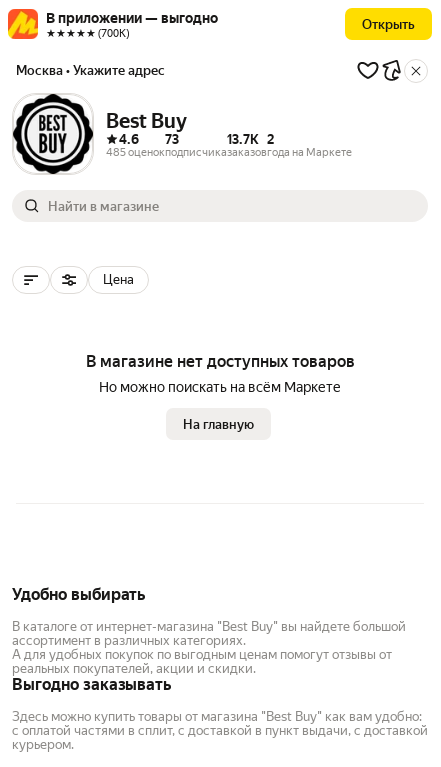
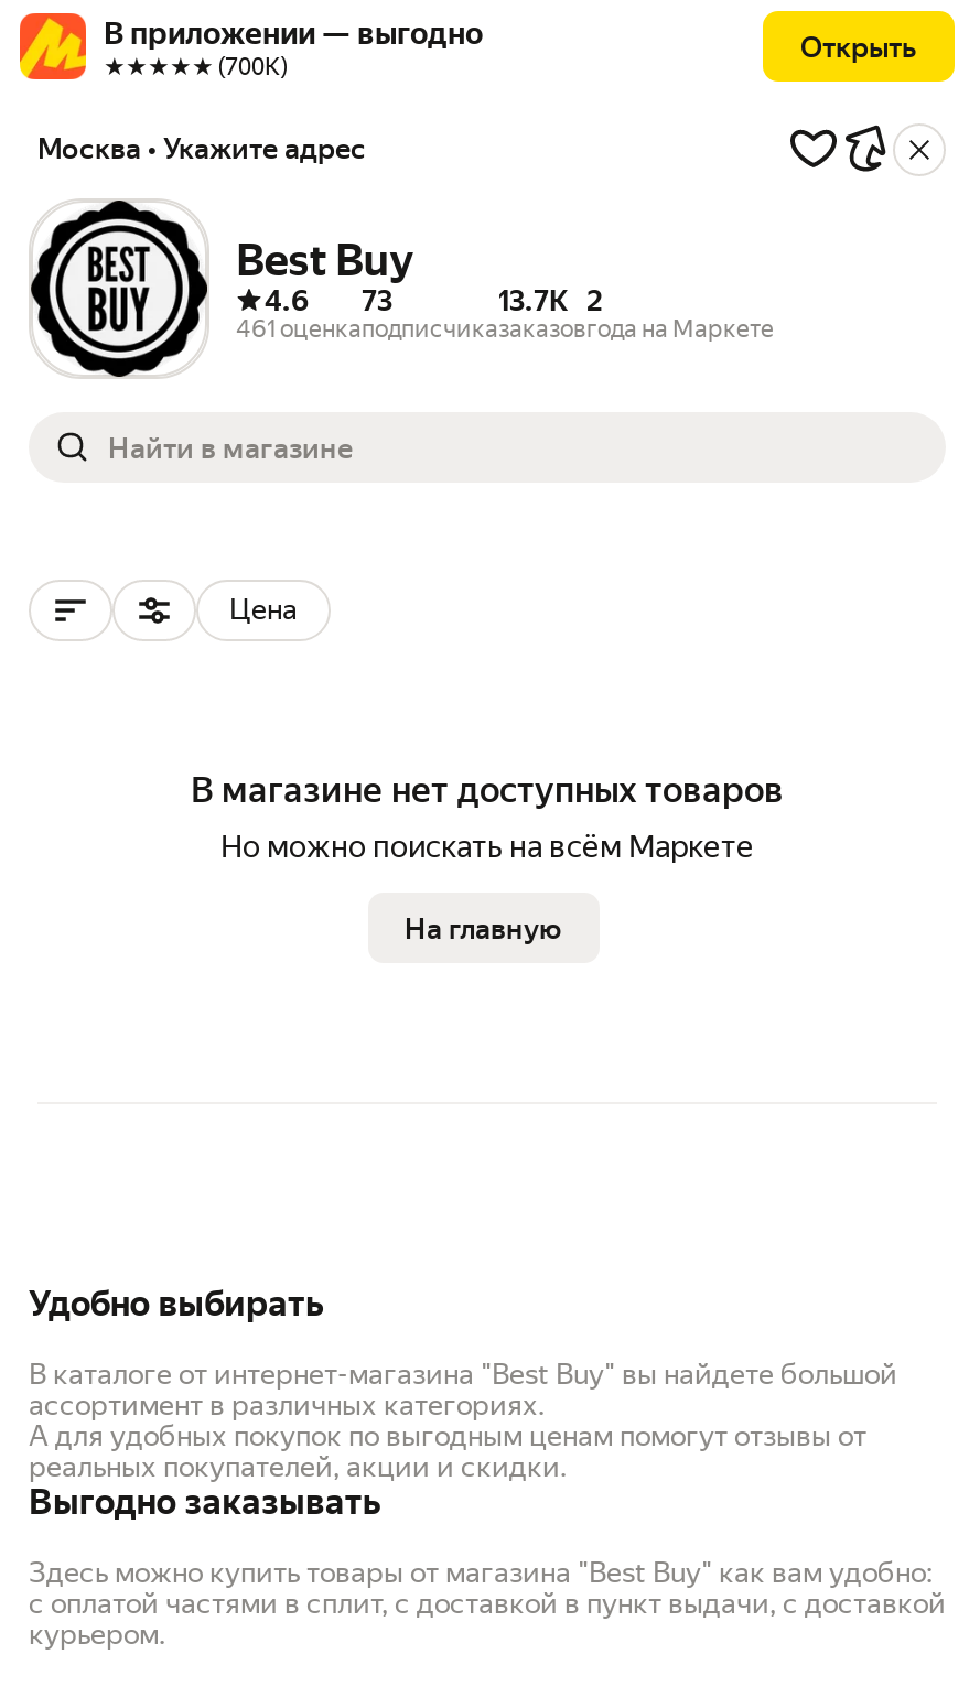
- 485 оценок подписчика заказов года на Маркете
+ 461 оценка подписчика заказов года на Маркете
